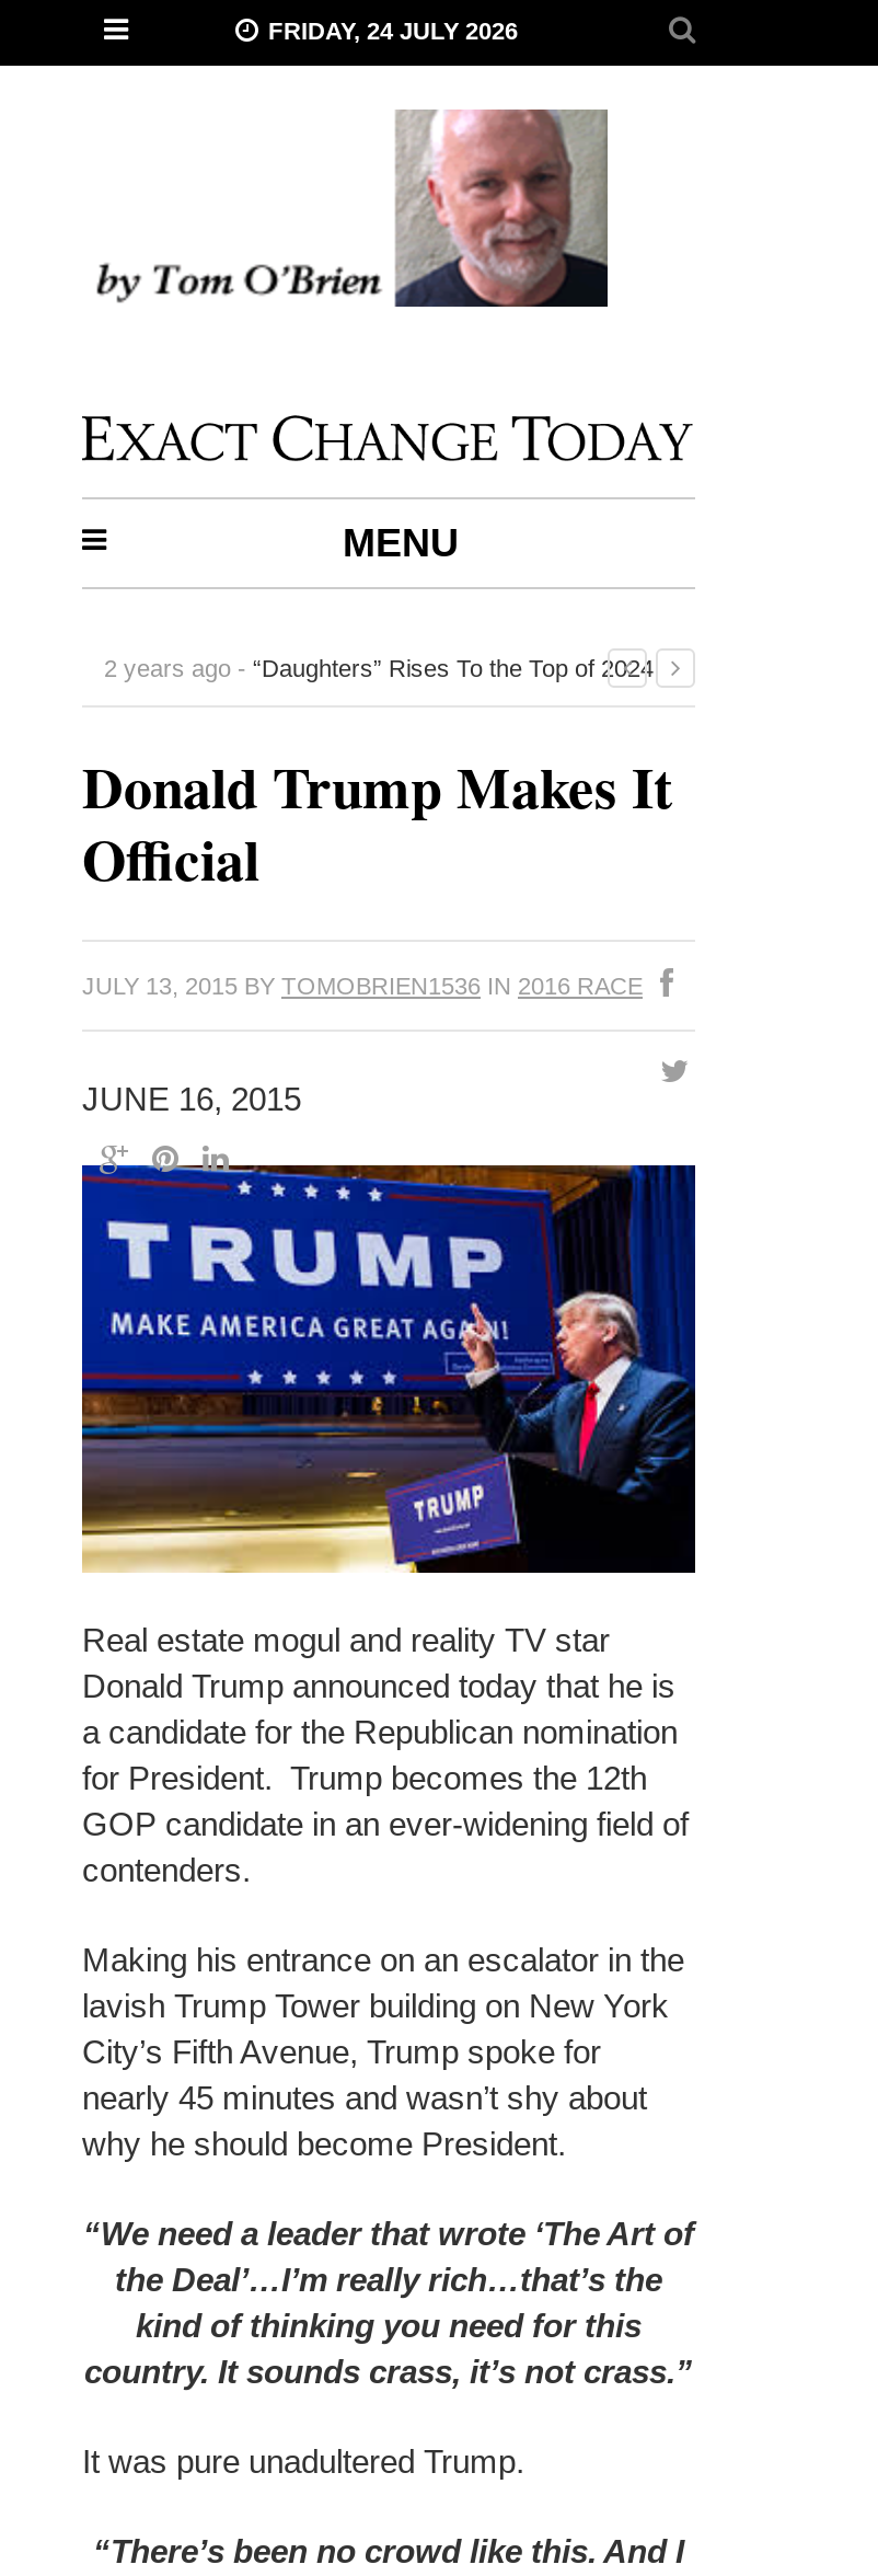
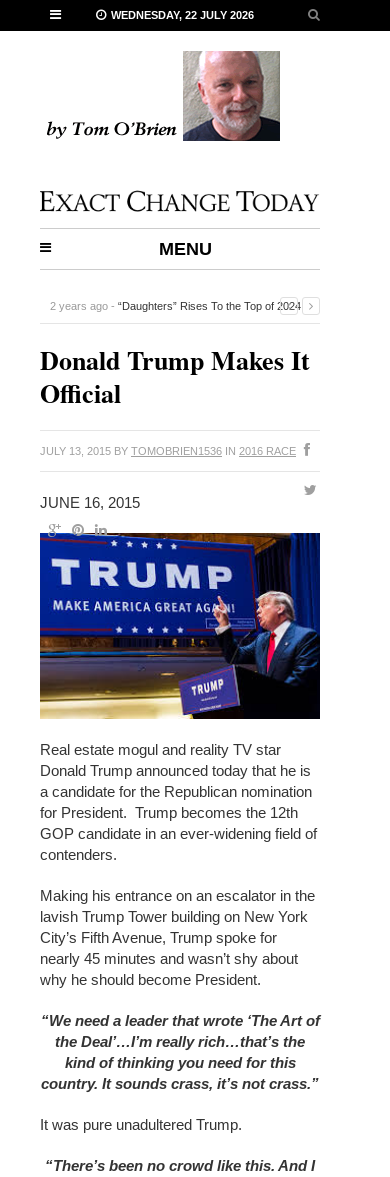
- FRIDAY, 24 JULY 2026
+ WEDNESDAY, 22 JULY 2026
